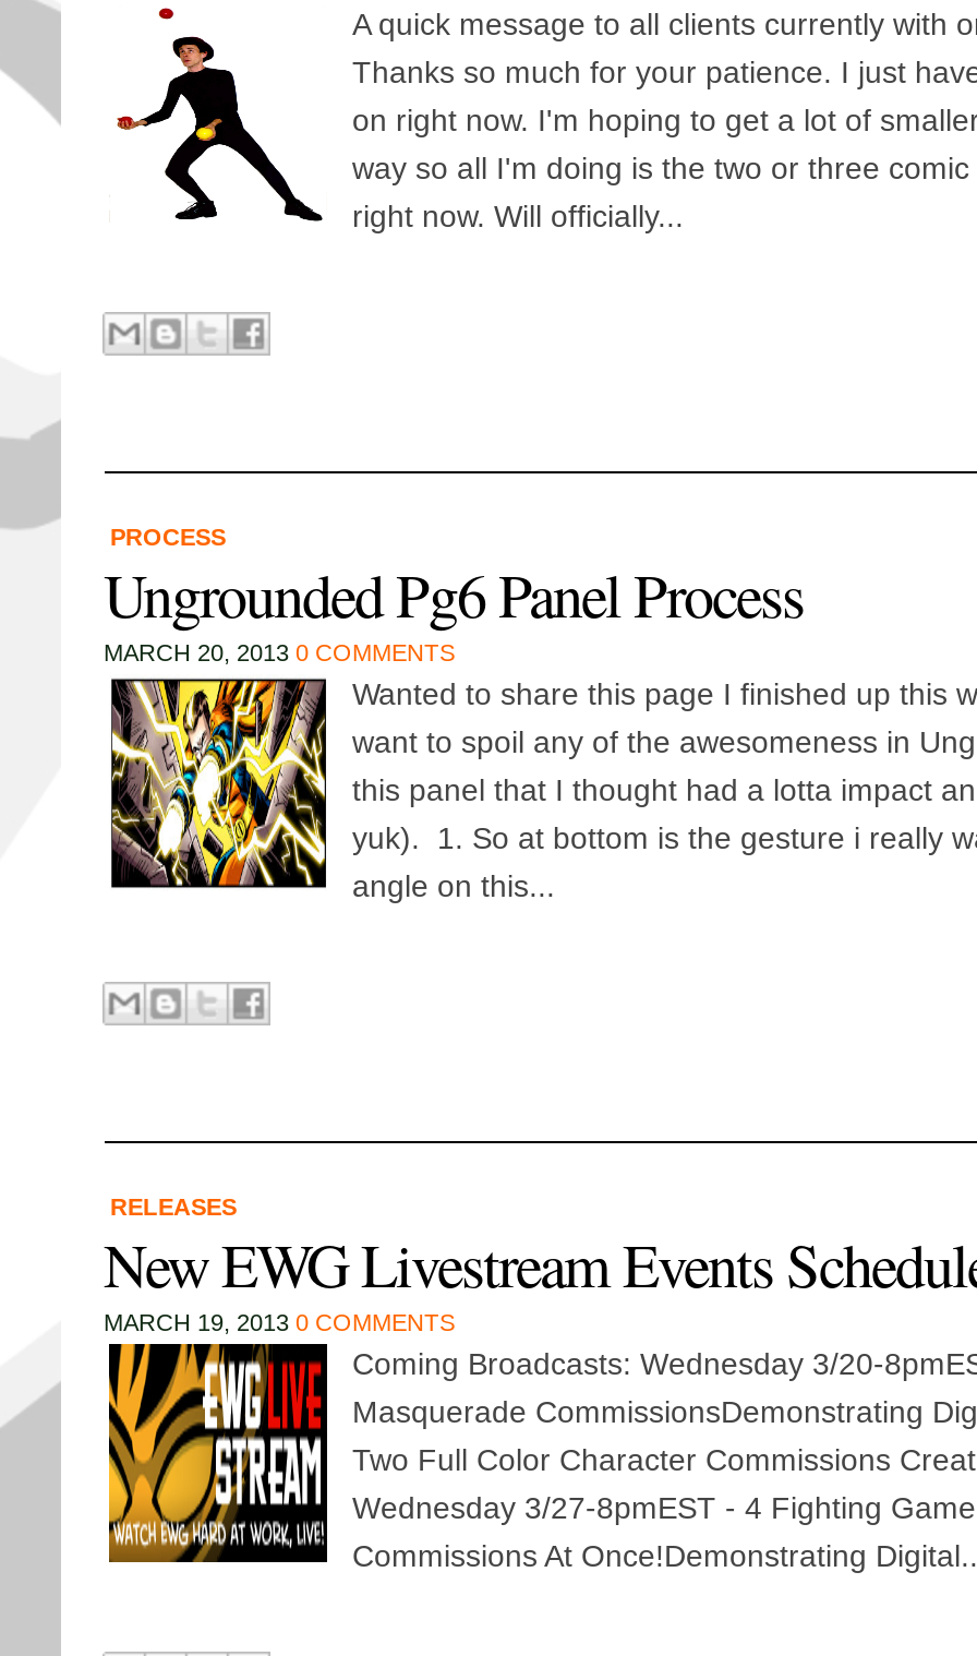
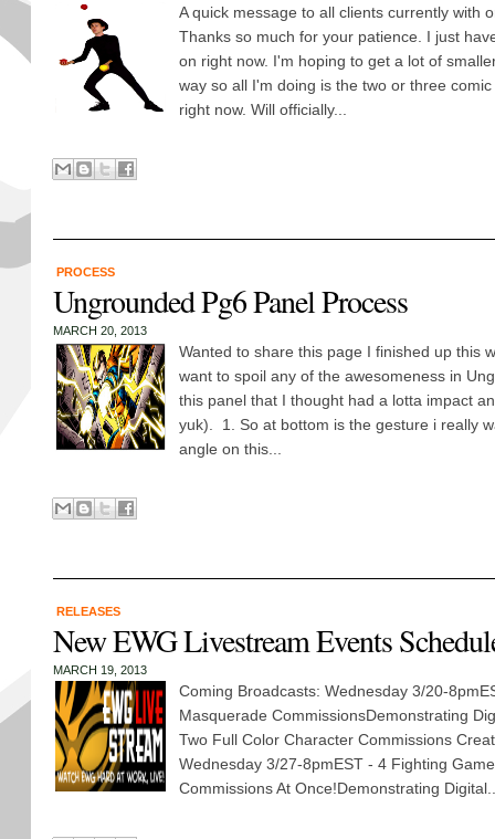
- MARCH 20, 2013 0 COMMENTS
+ MARCH 20, 2013

- MARCH 19, 2013 0 COMMENTS
+ MARCH 19, 2013
